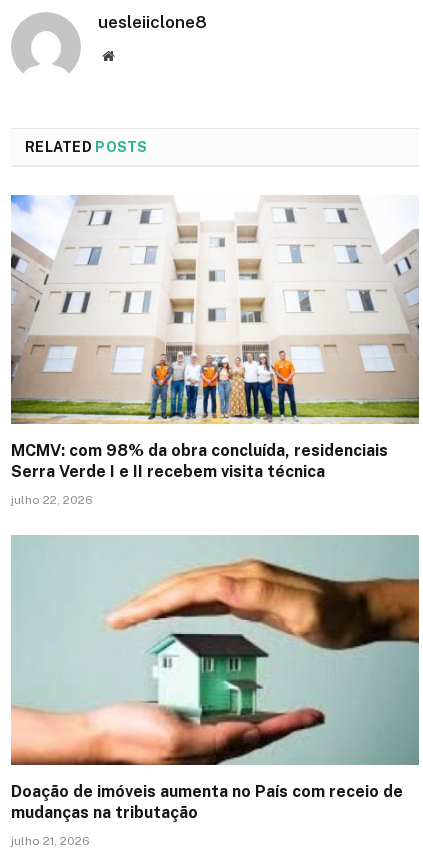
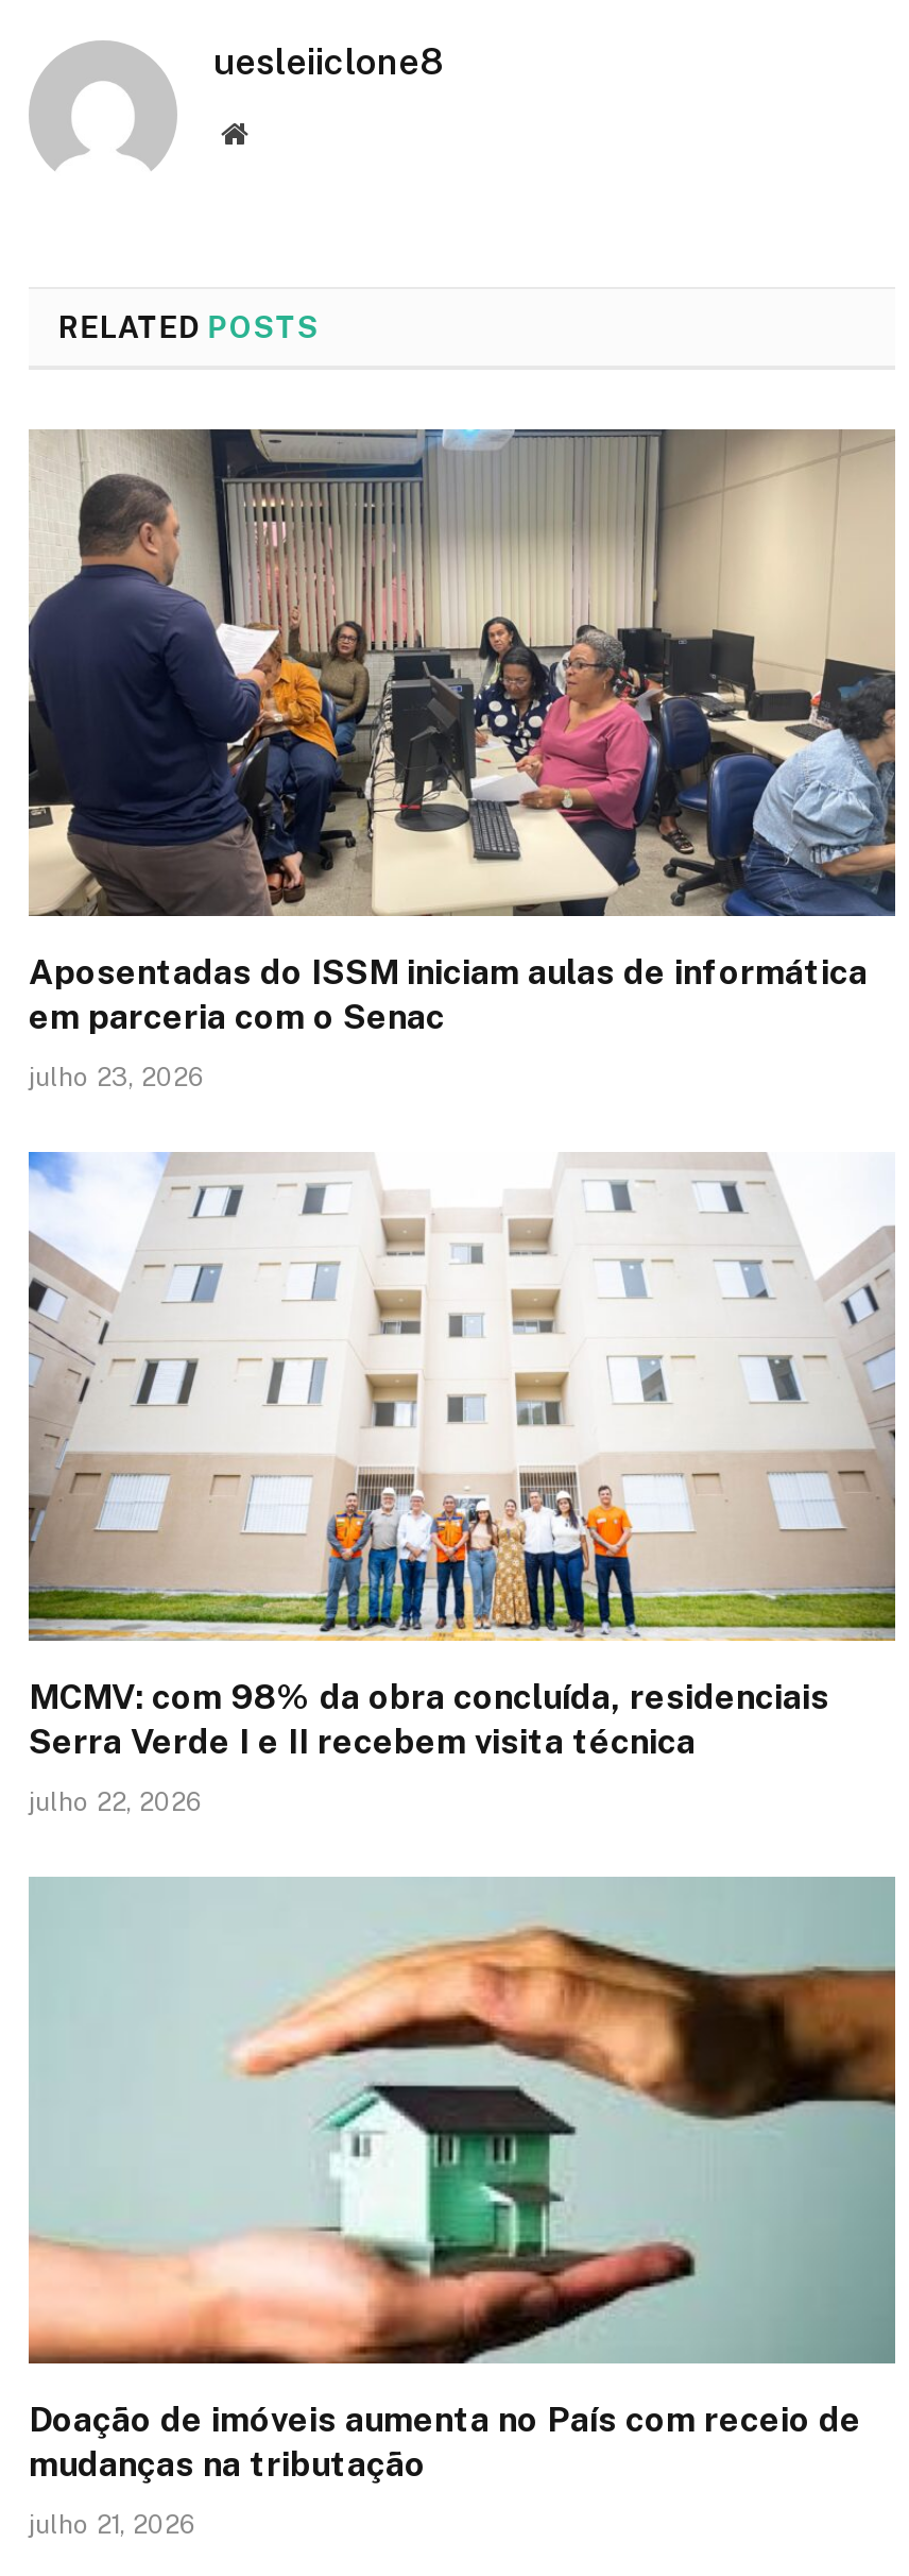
+ [image]
+ Aposentadas do ISSM iniciam aulas de informática
+ em parceria com o Senac
+ julho 23, 2026
